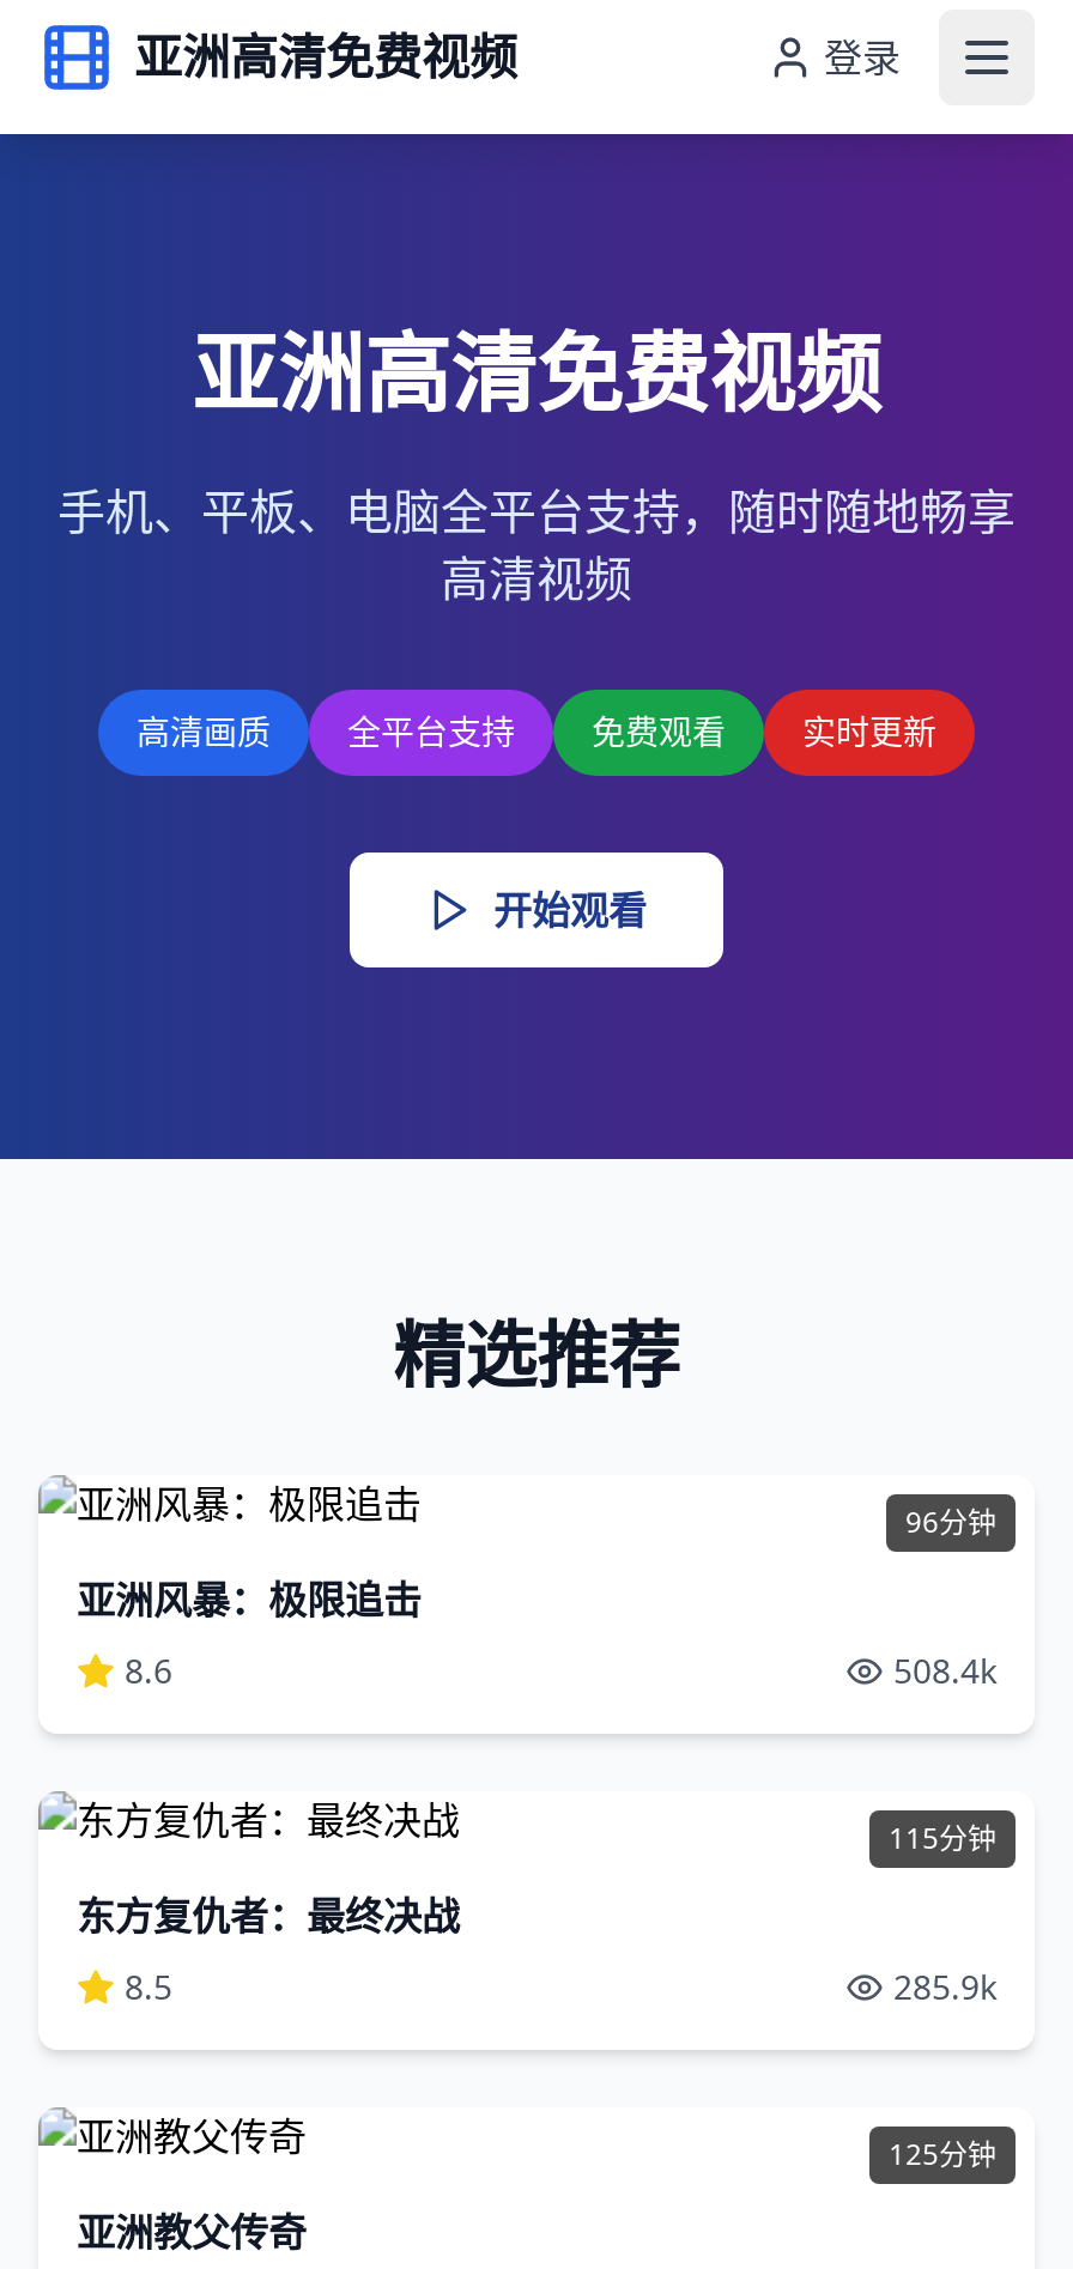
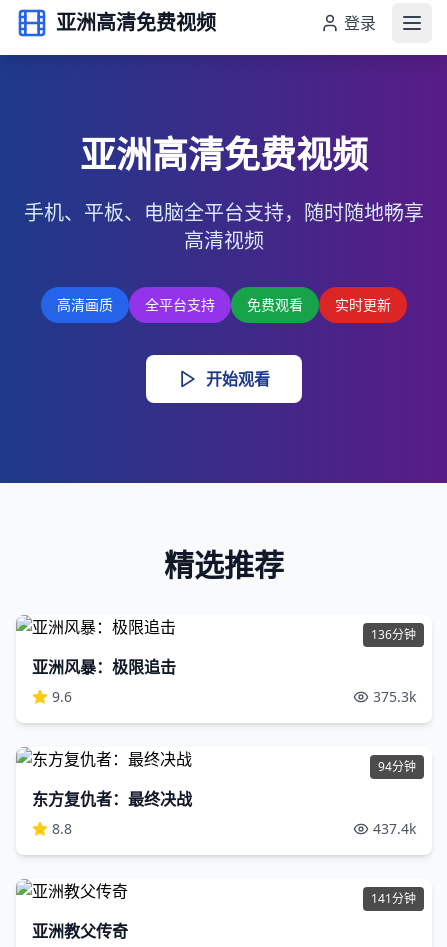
- 96分钟
+ 136分钟

- 8.6
+ 9.6

- 508.4k
+ 375.3k

- 115分钟
+ 94分钟

- 8.5
+ 8.8

- 285.9k
+ 437.4k

- 125分钟
+ 141分钟
